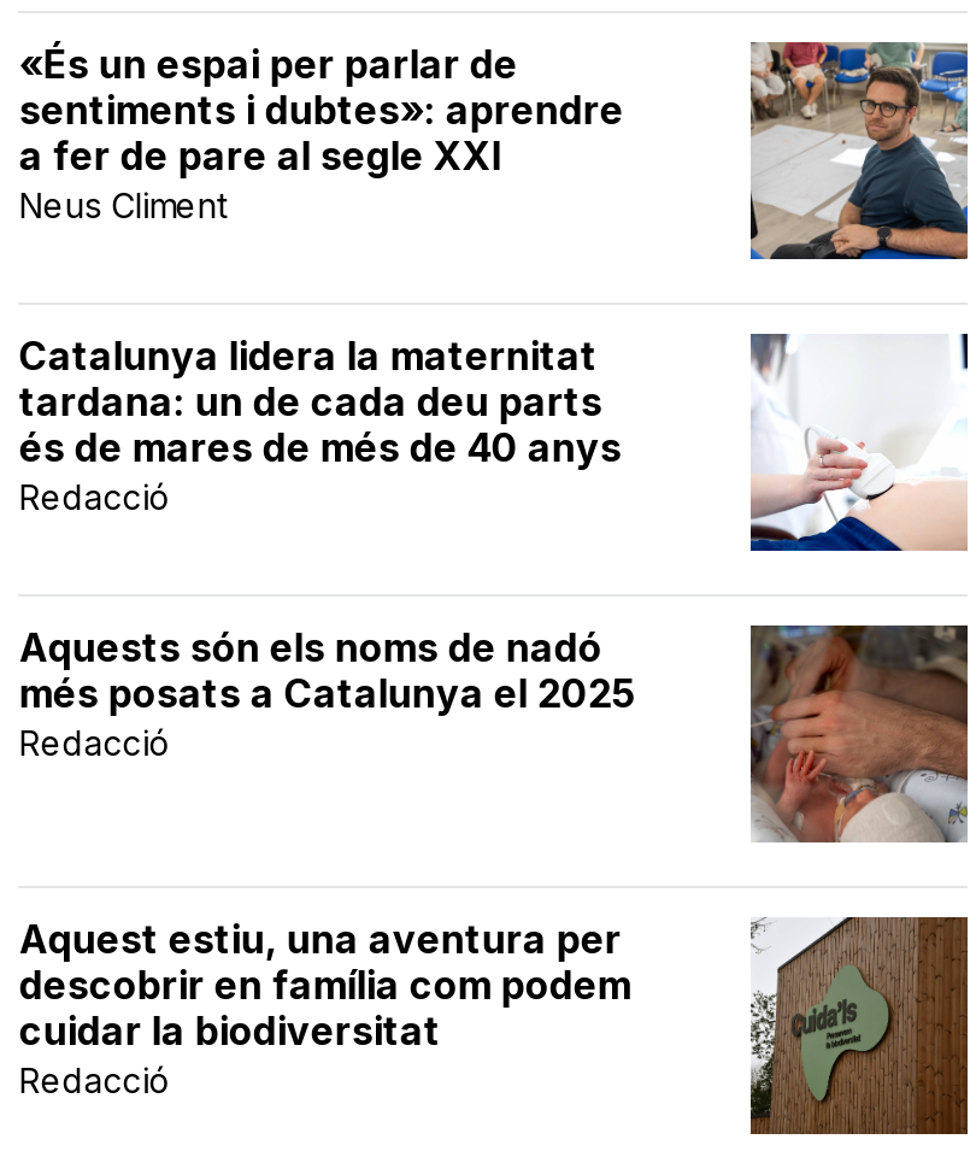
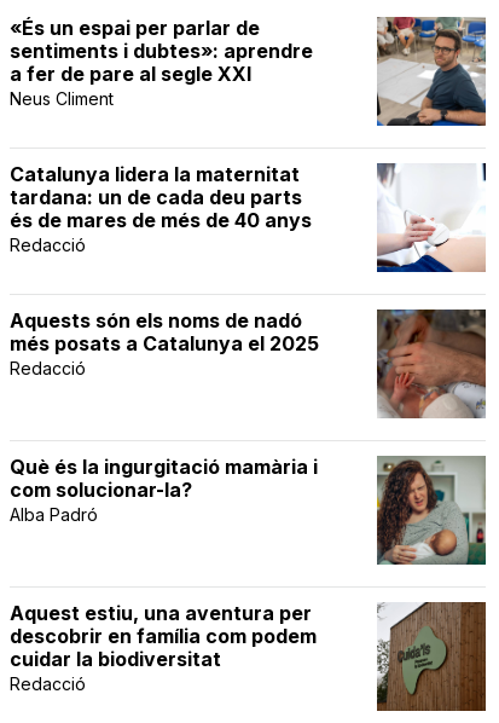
+ Què és la ingurgitació mamària i
+ com solucionar-la?
+ Alba Padró

+ [image]
